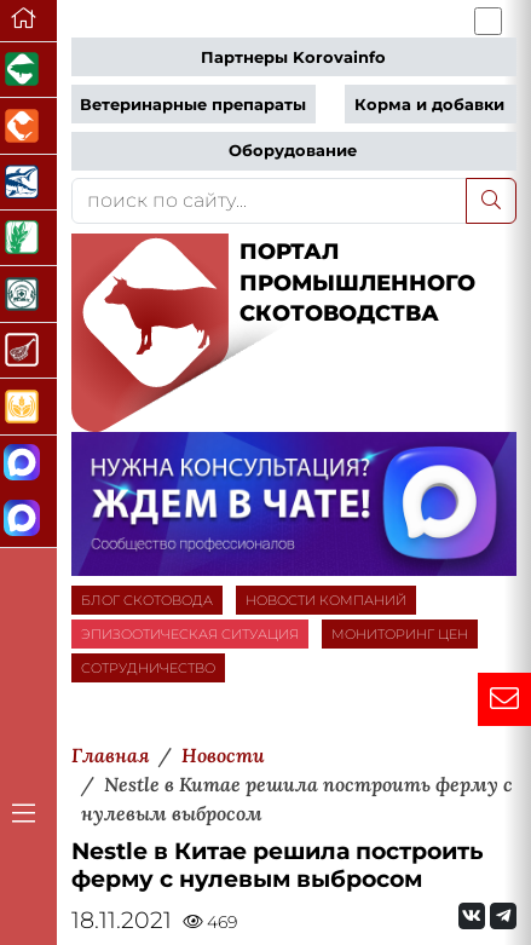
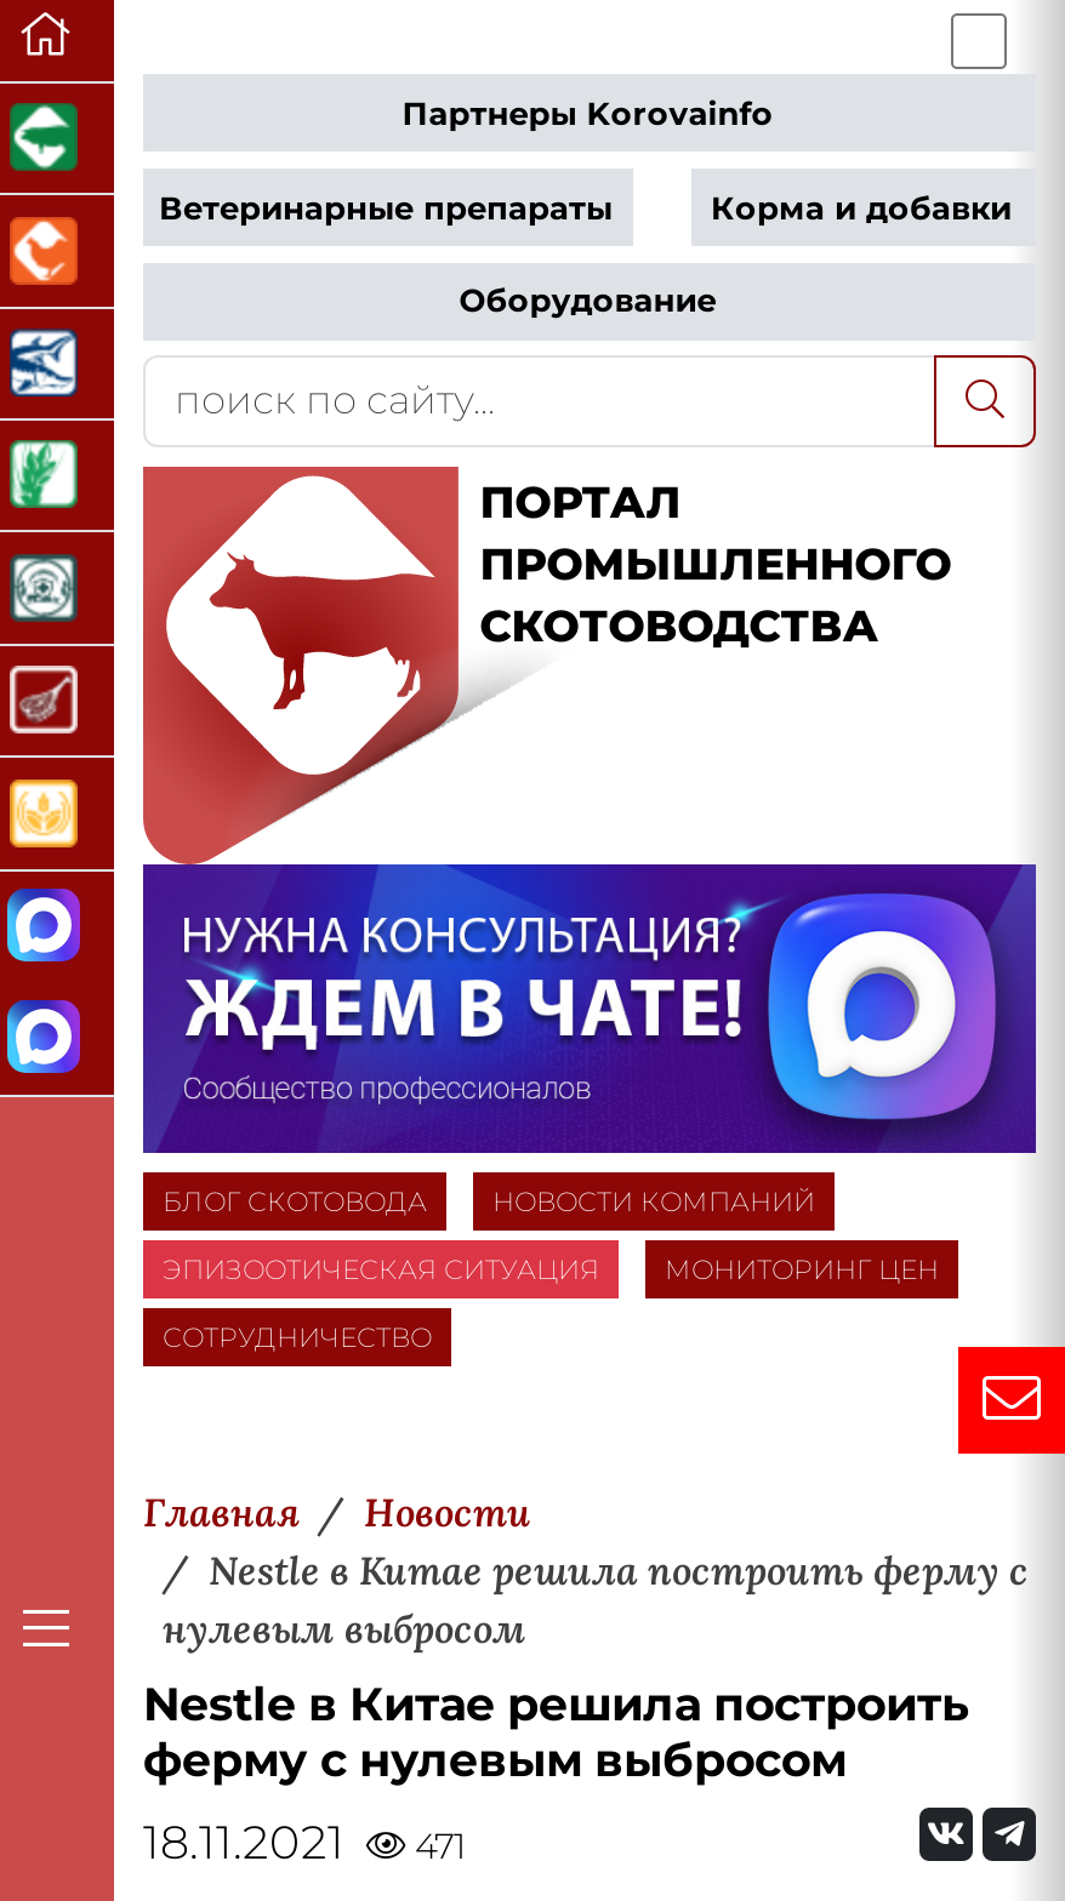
- 18.11.2021 469
+ 18.11.2021 471
